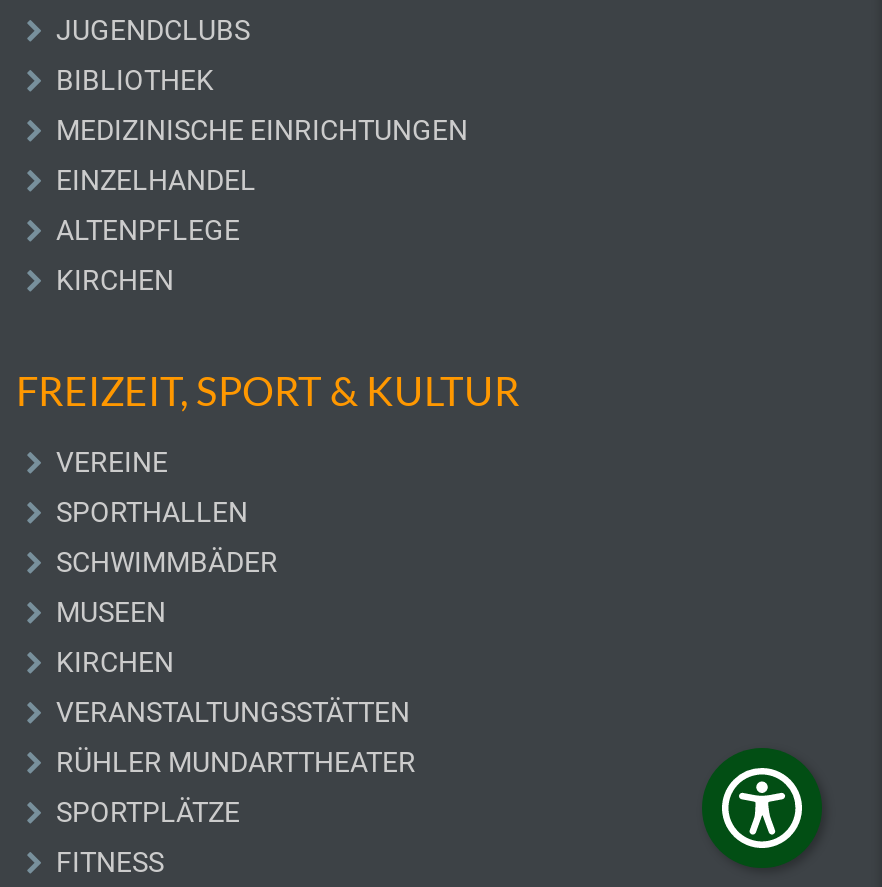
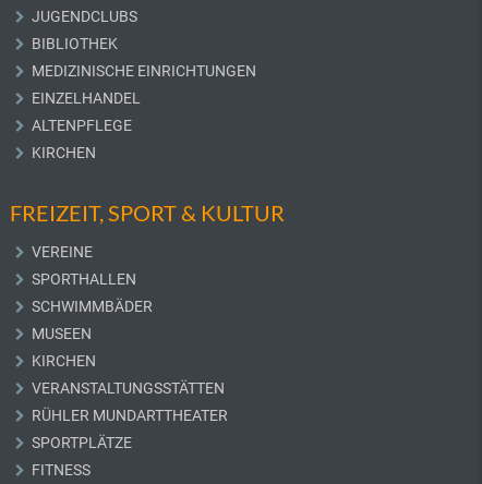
- [image]
